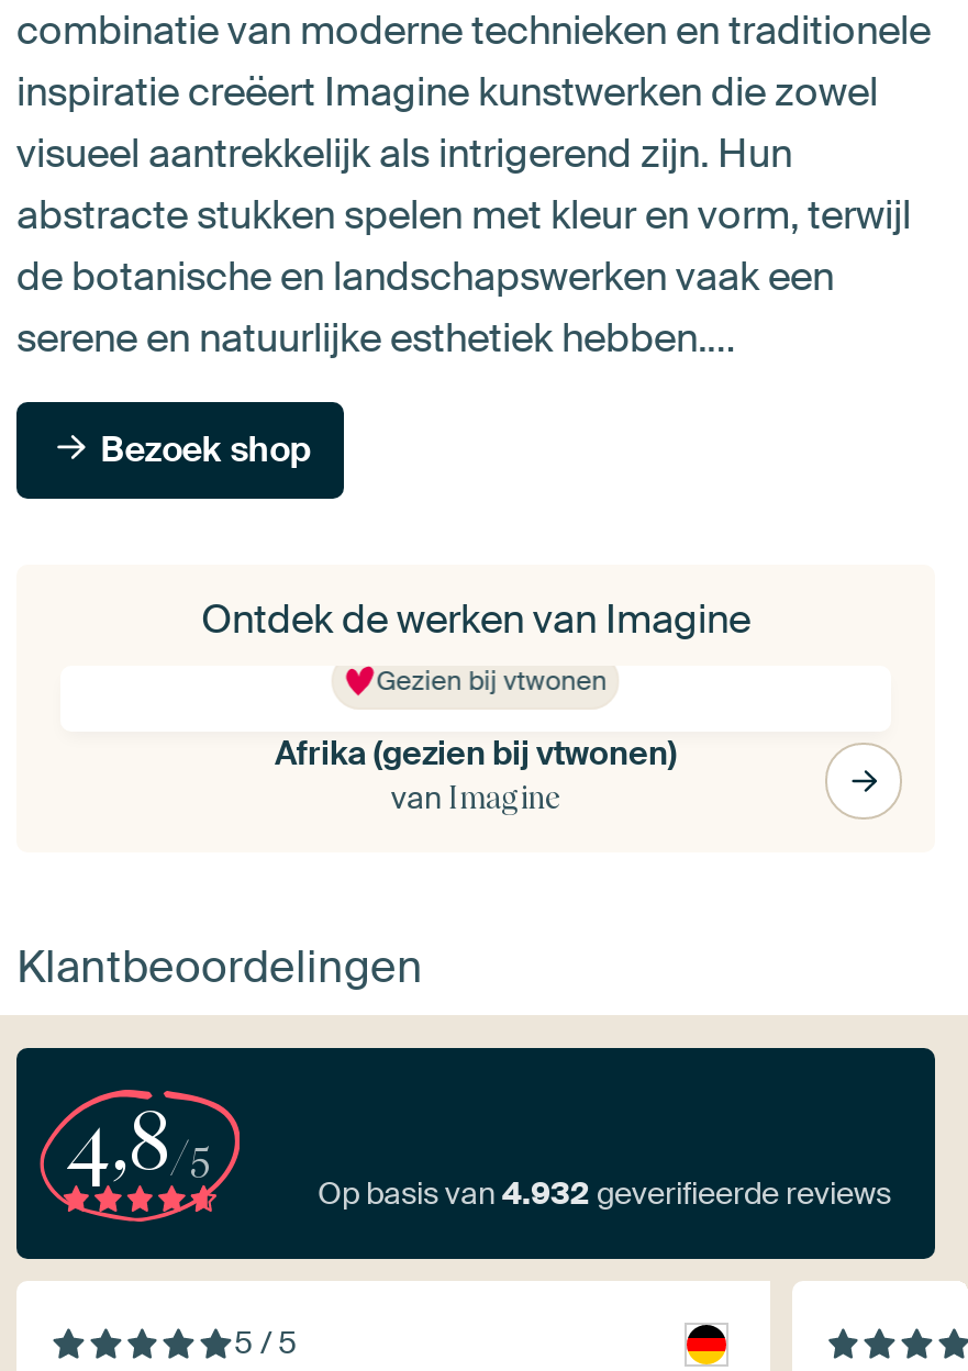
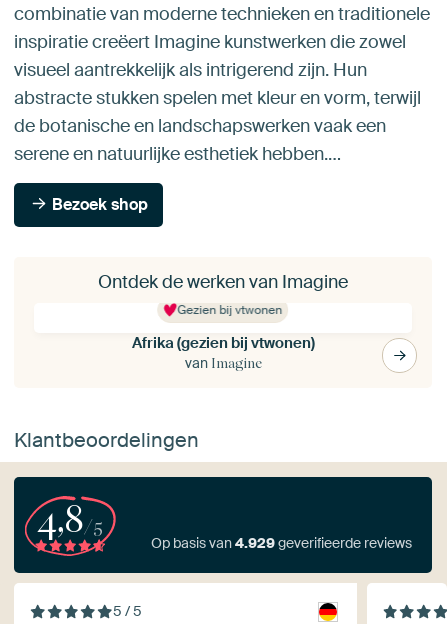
- Op basis van 4.932 geverifieerde reviews
+ Op basis van 4.929 geverifieerde reviews
